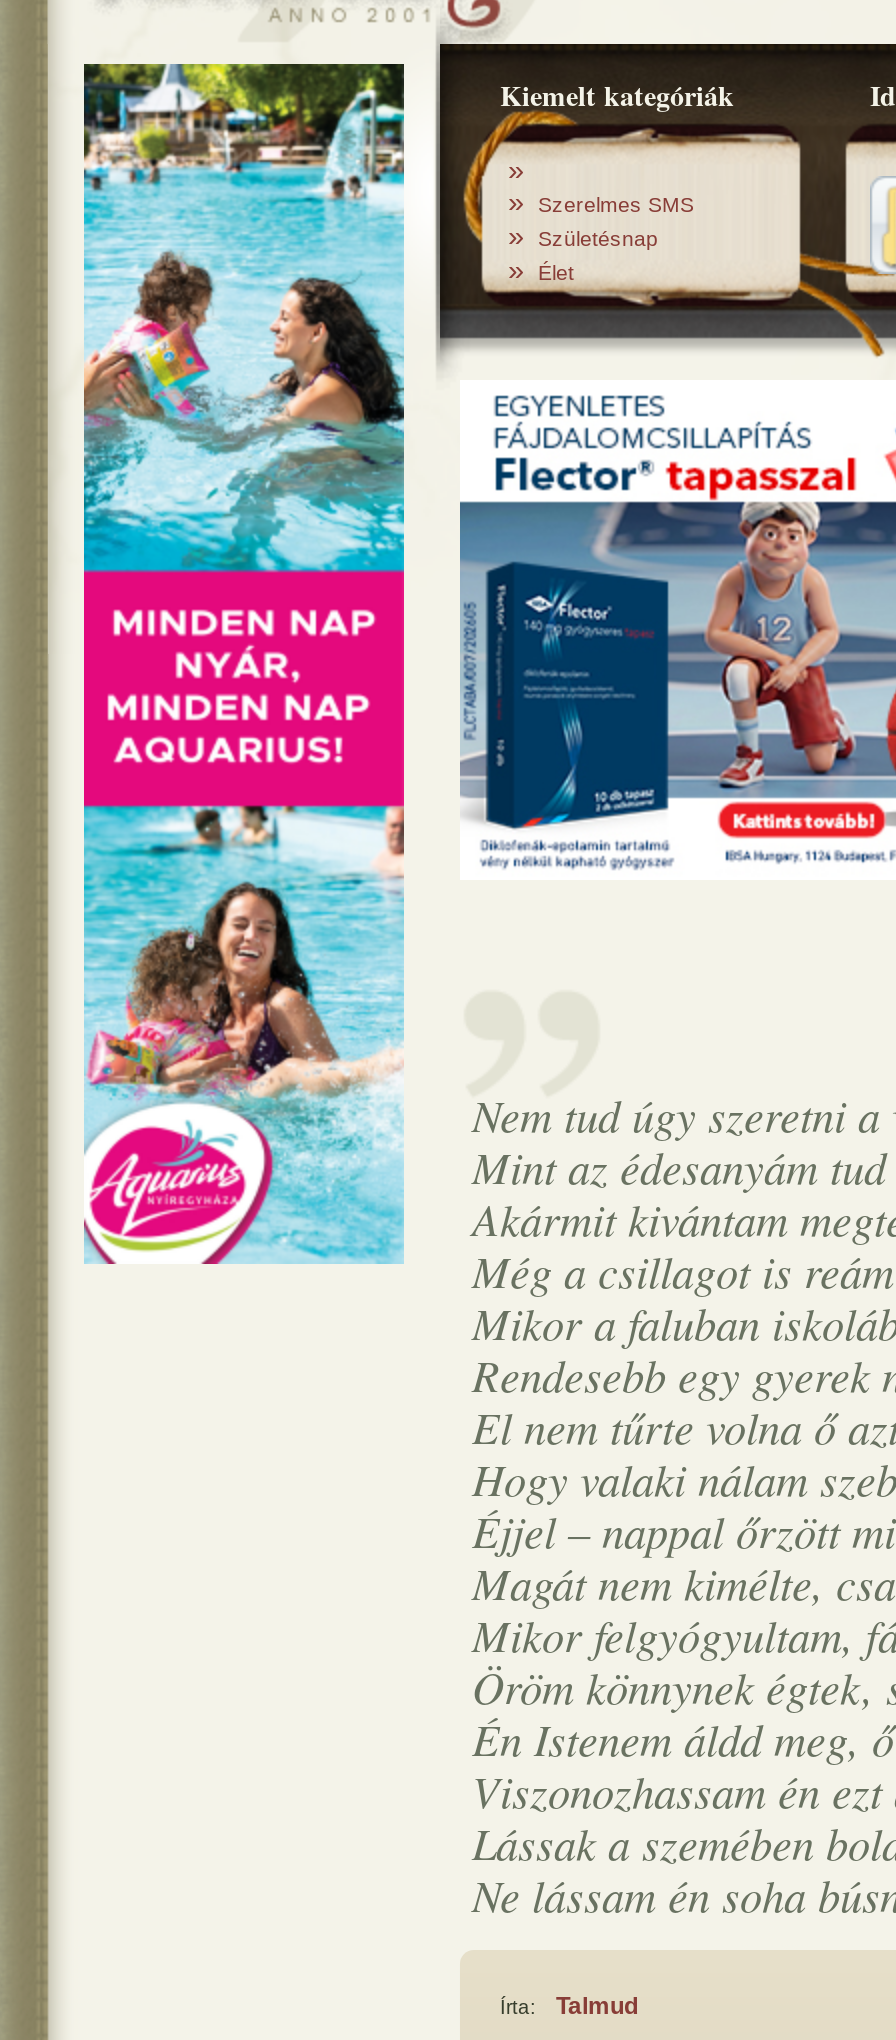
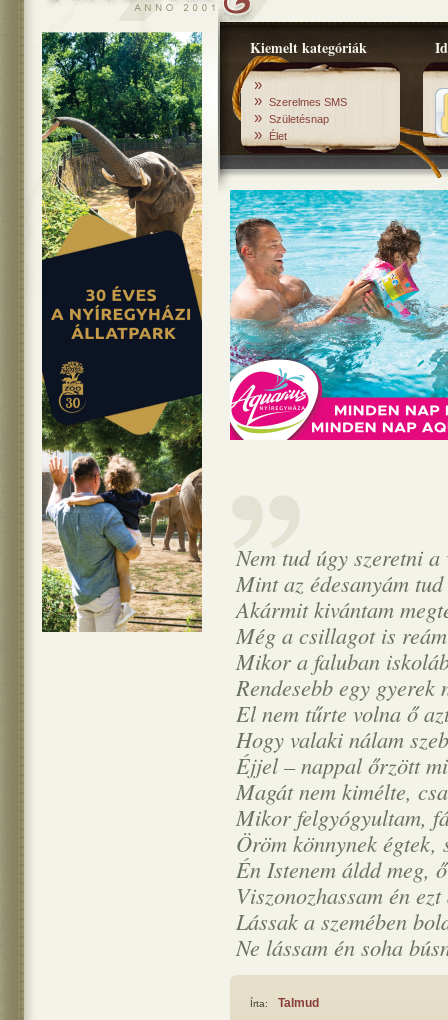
- [image]
+ [image]

- [image]
+ [image]
